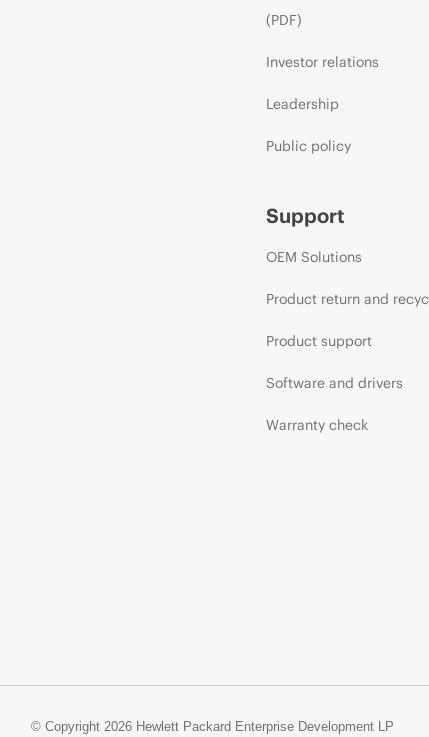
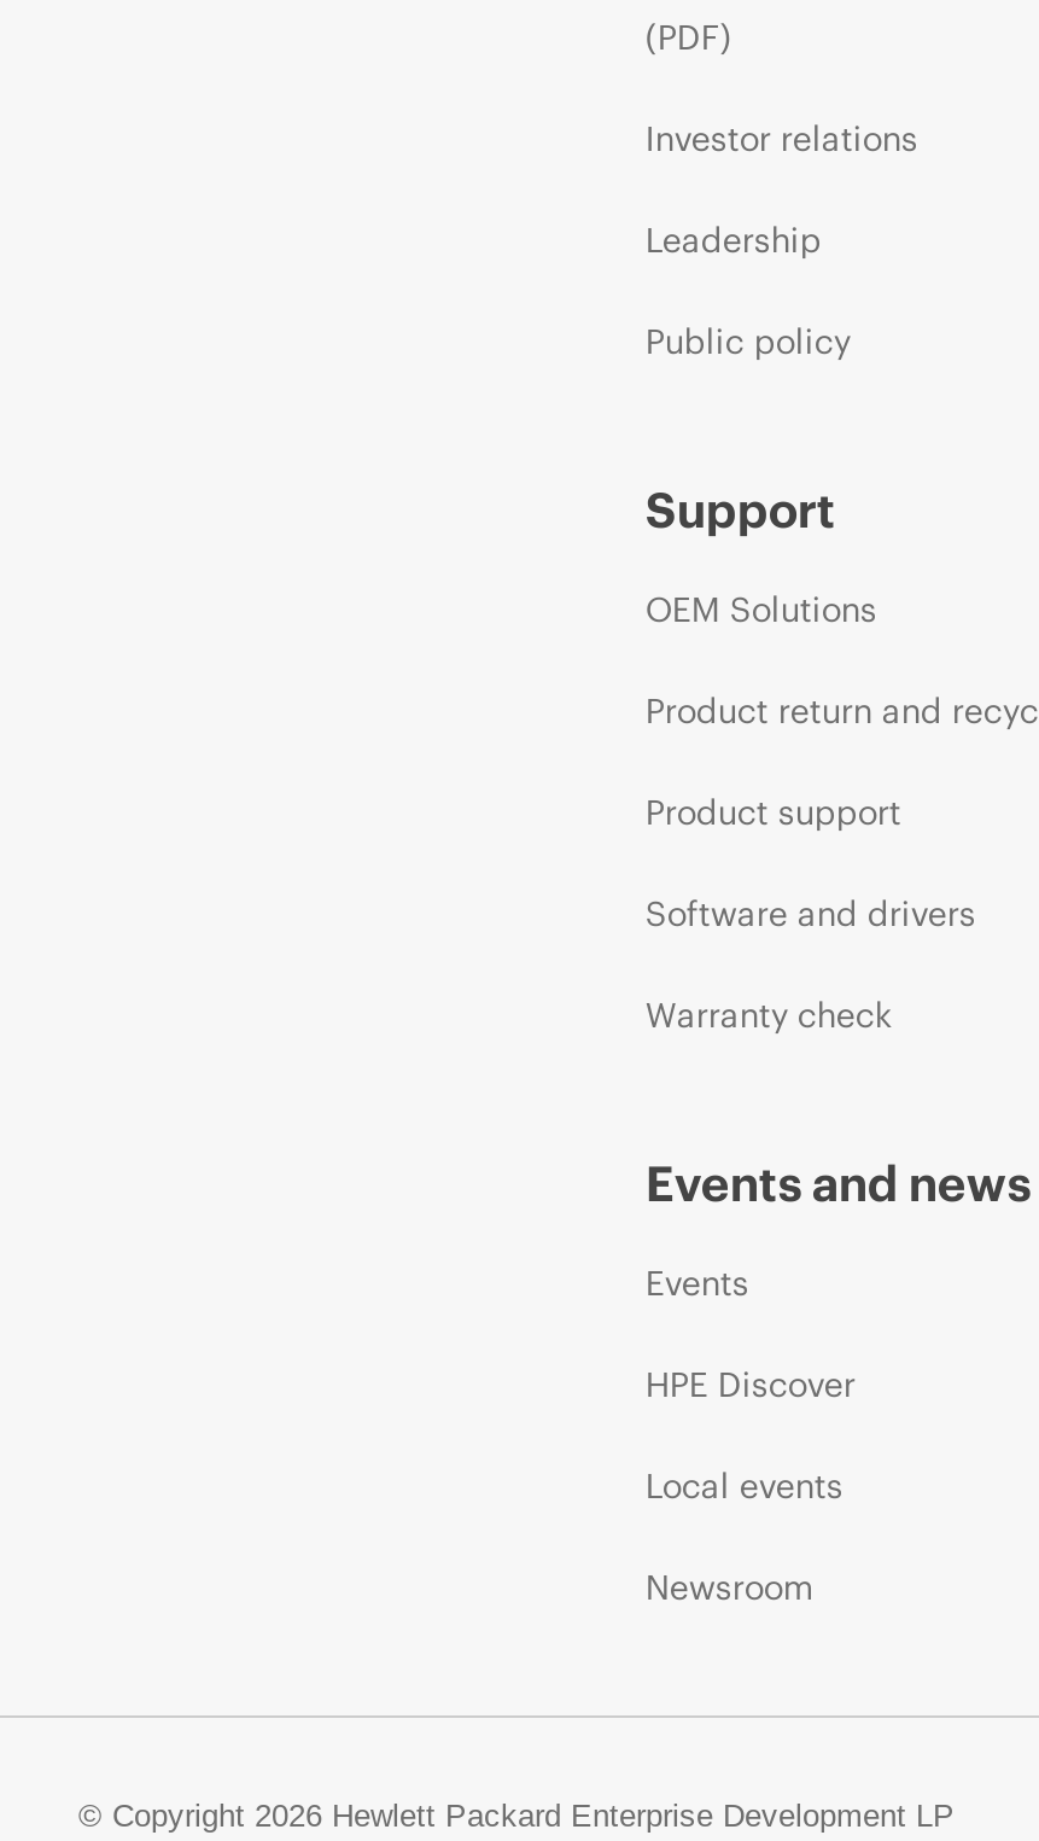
+ Events and news
+ Events
+ HPE Discover
+ Local events
+ Newsroom
